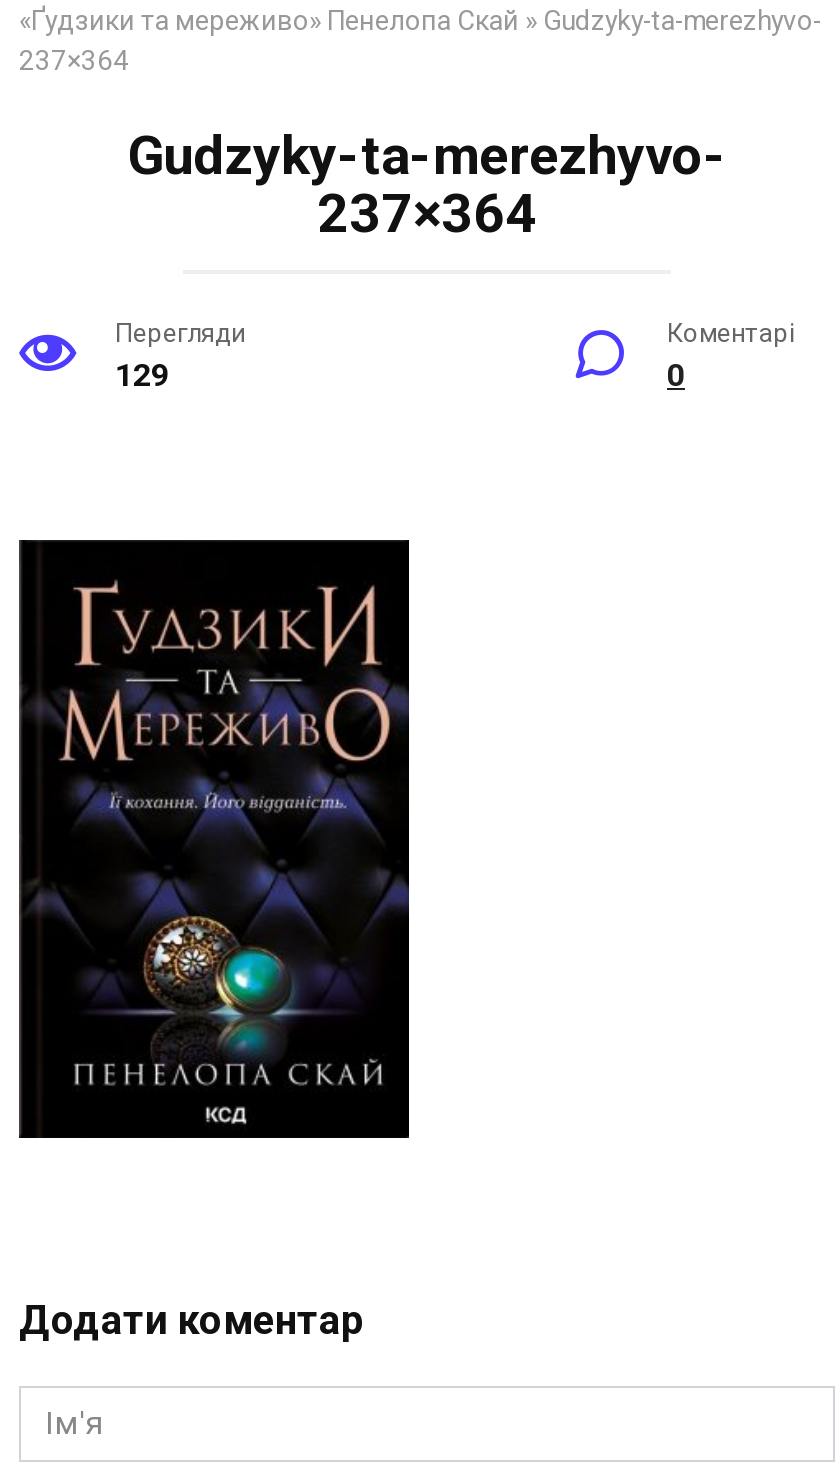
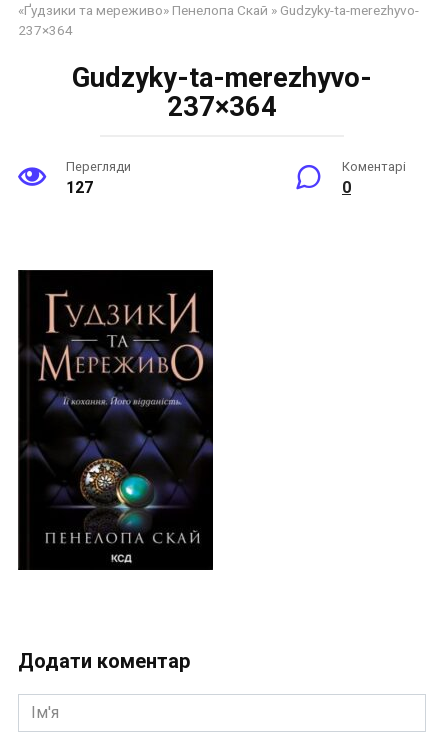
- 129
+ 127
